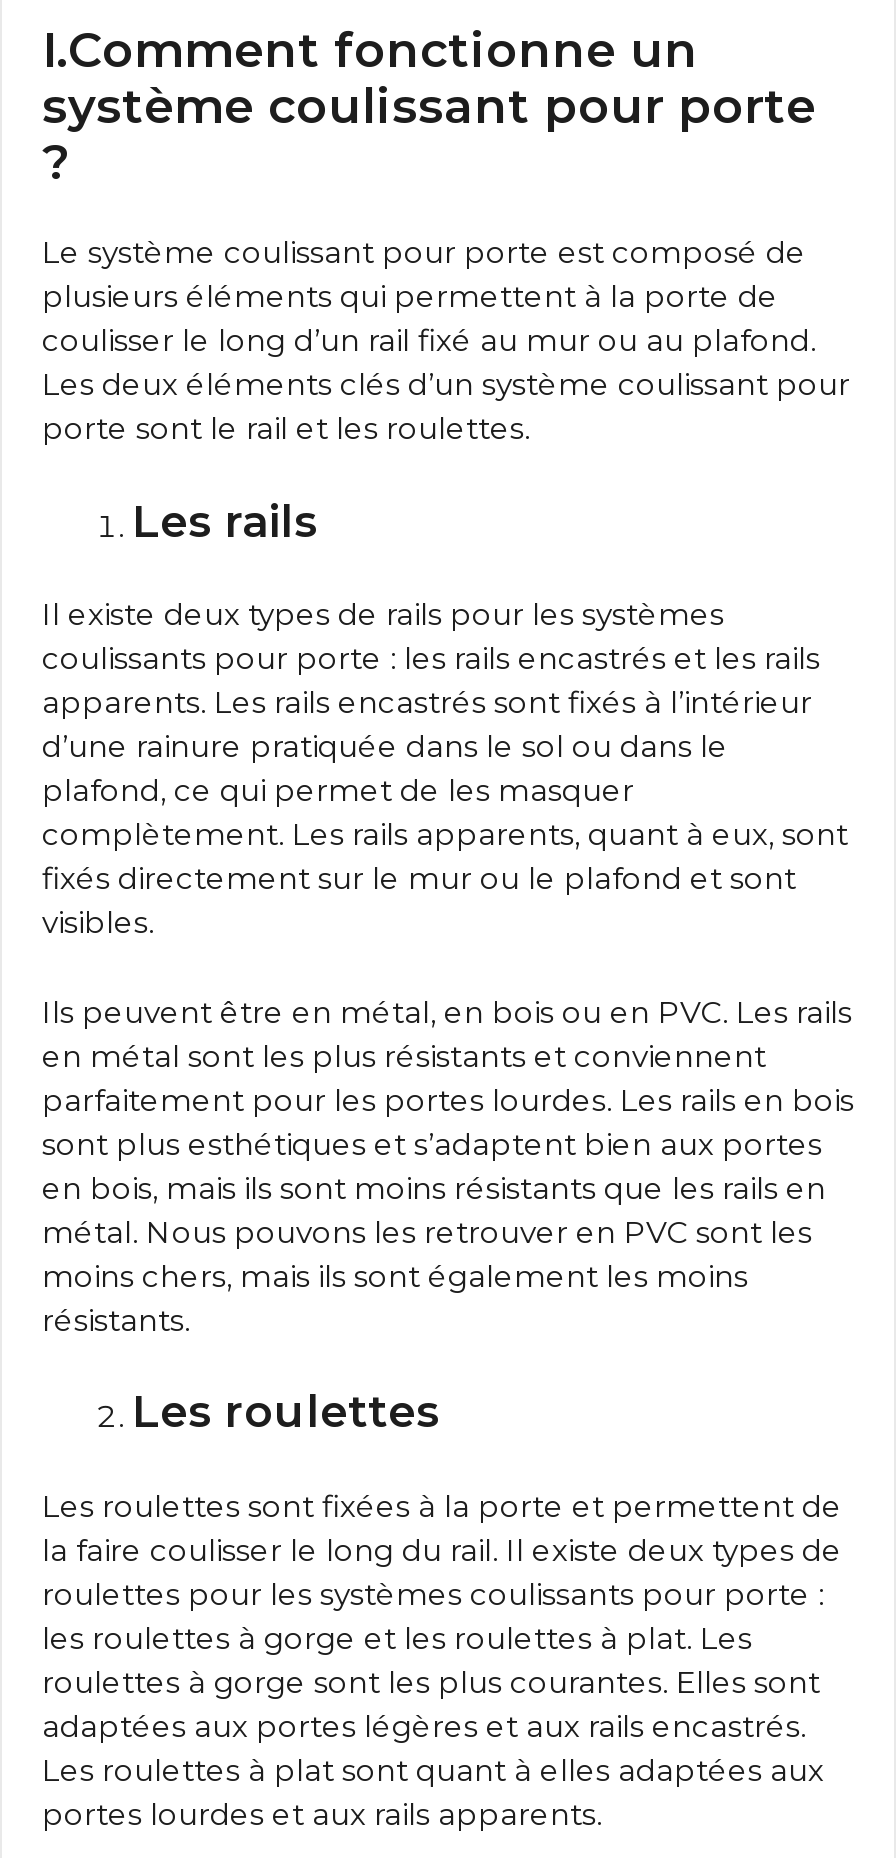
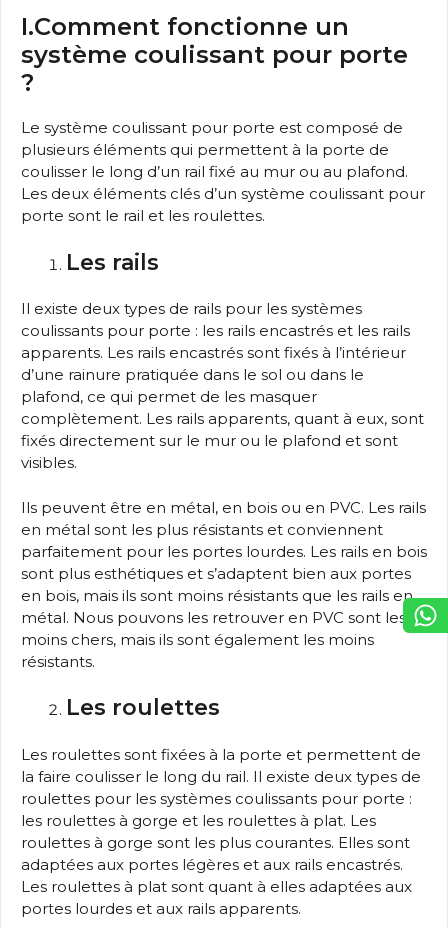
+ [image]
